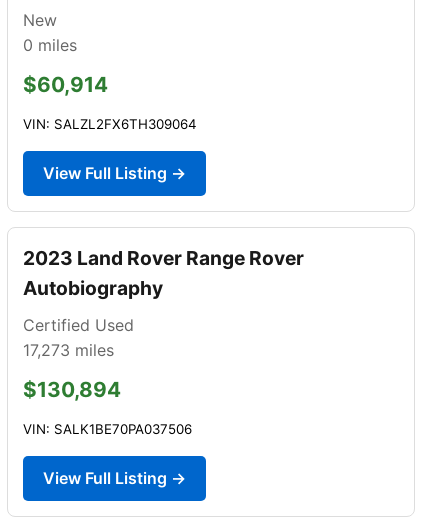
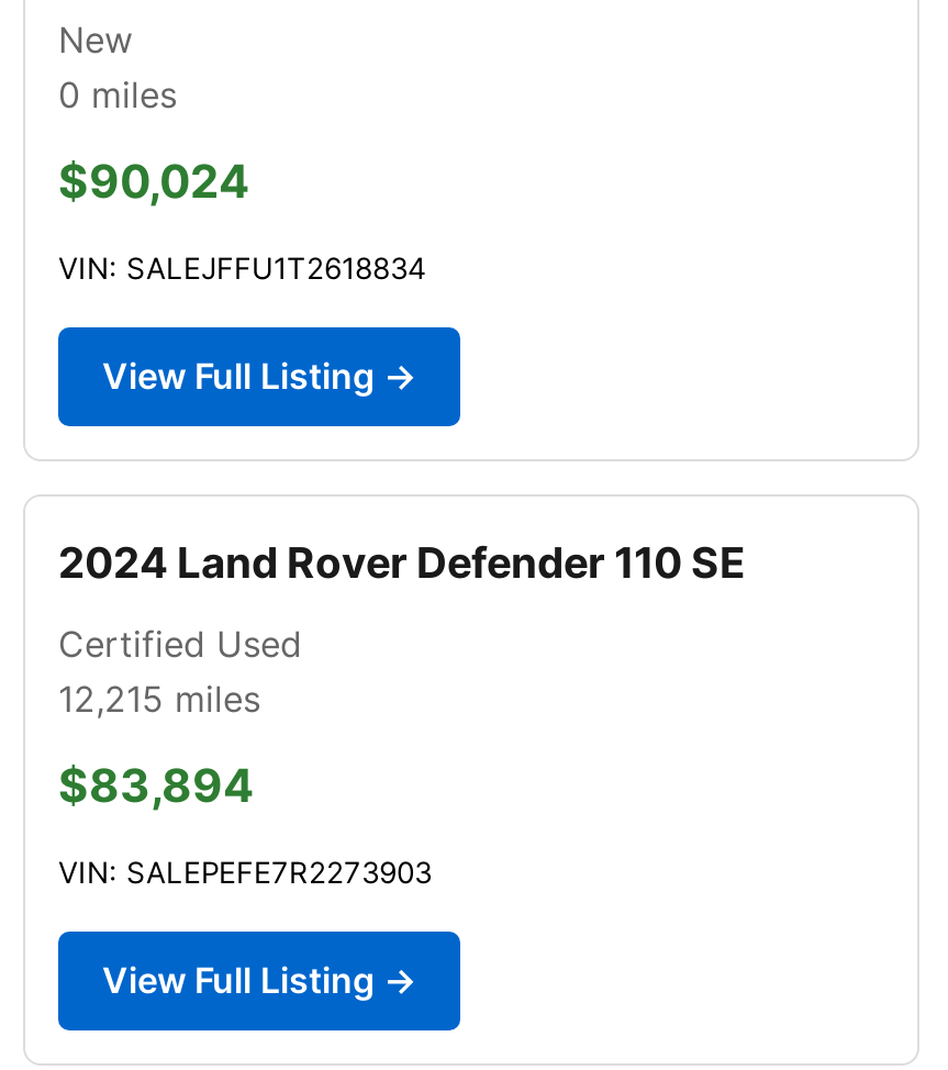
- $60,914
+ $90,024

- VIN: SALZL2FX6TH309064
+ VIN: SALEJFFU1T2618834

- 2023 Land Rover Range Rover
- Autobiography
+ 2024 Land Rover Defender 110 SE

- 17,273 miles
+ 12,215 miles

- $130,894
+ $83,894

- VIN: SALK1BE70PA037506
+ VIN: SALEPEFE7R2273903
